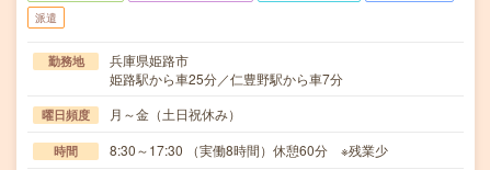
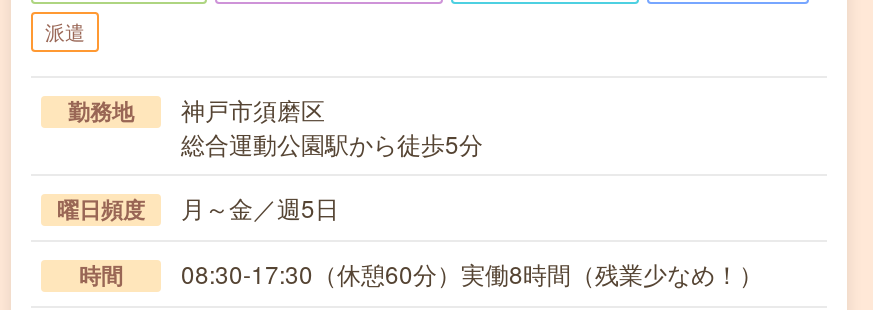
- 兵庫県姫路市
- 姫路駅から車25分／仁豊野駅から車7分
+ 神戸市須磨区
+ 総合運動公園駅から徒歩5分

- 月～金（土日祝休み）
+ 月～金／週5日

- 8:30～17:30 （実働8時間）休憩60分 ※残業少
+ 08:30-17:30（休憩60分）実働8時間（残業少なめ！）
